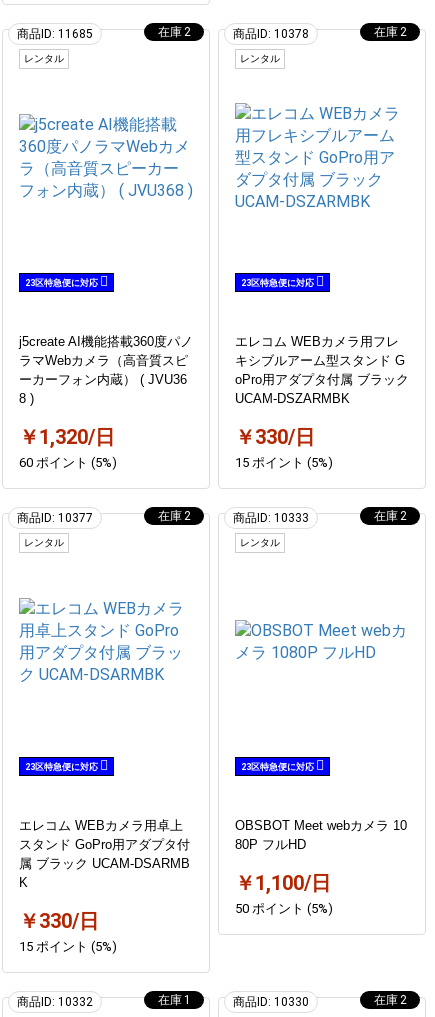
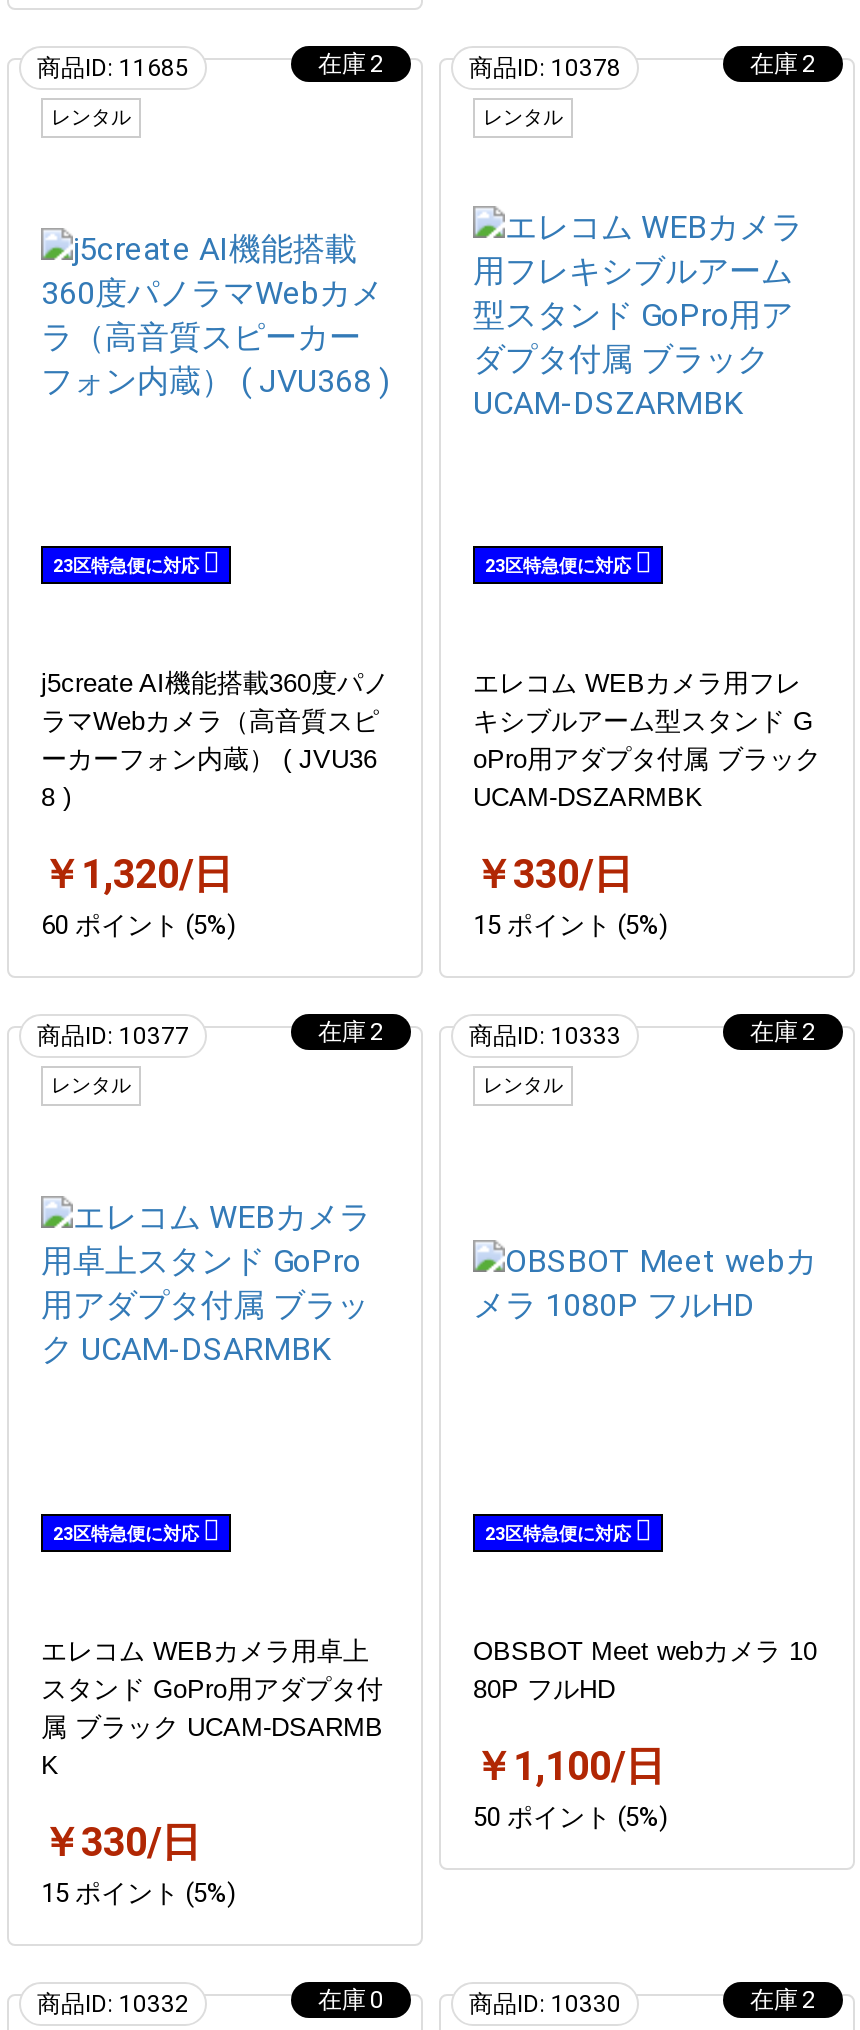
- 1
+ 0
